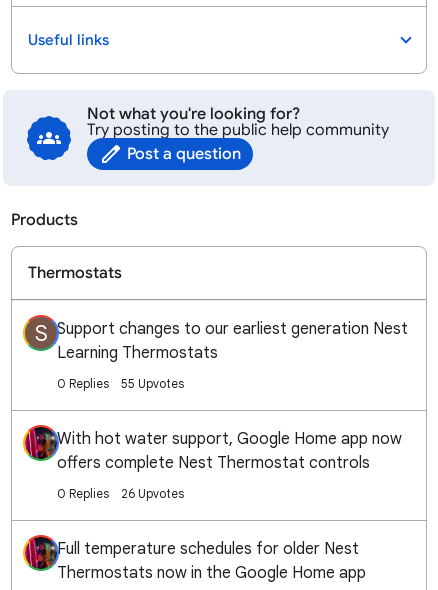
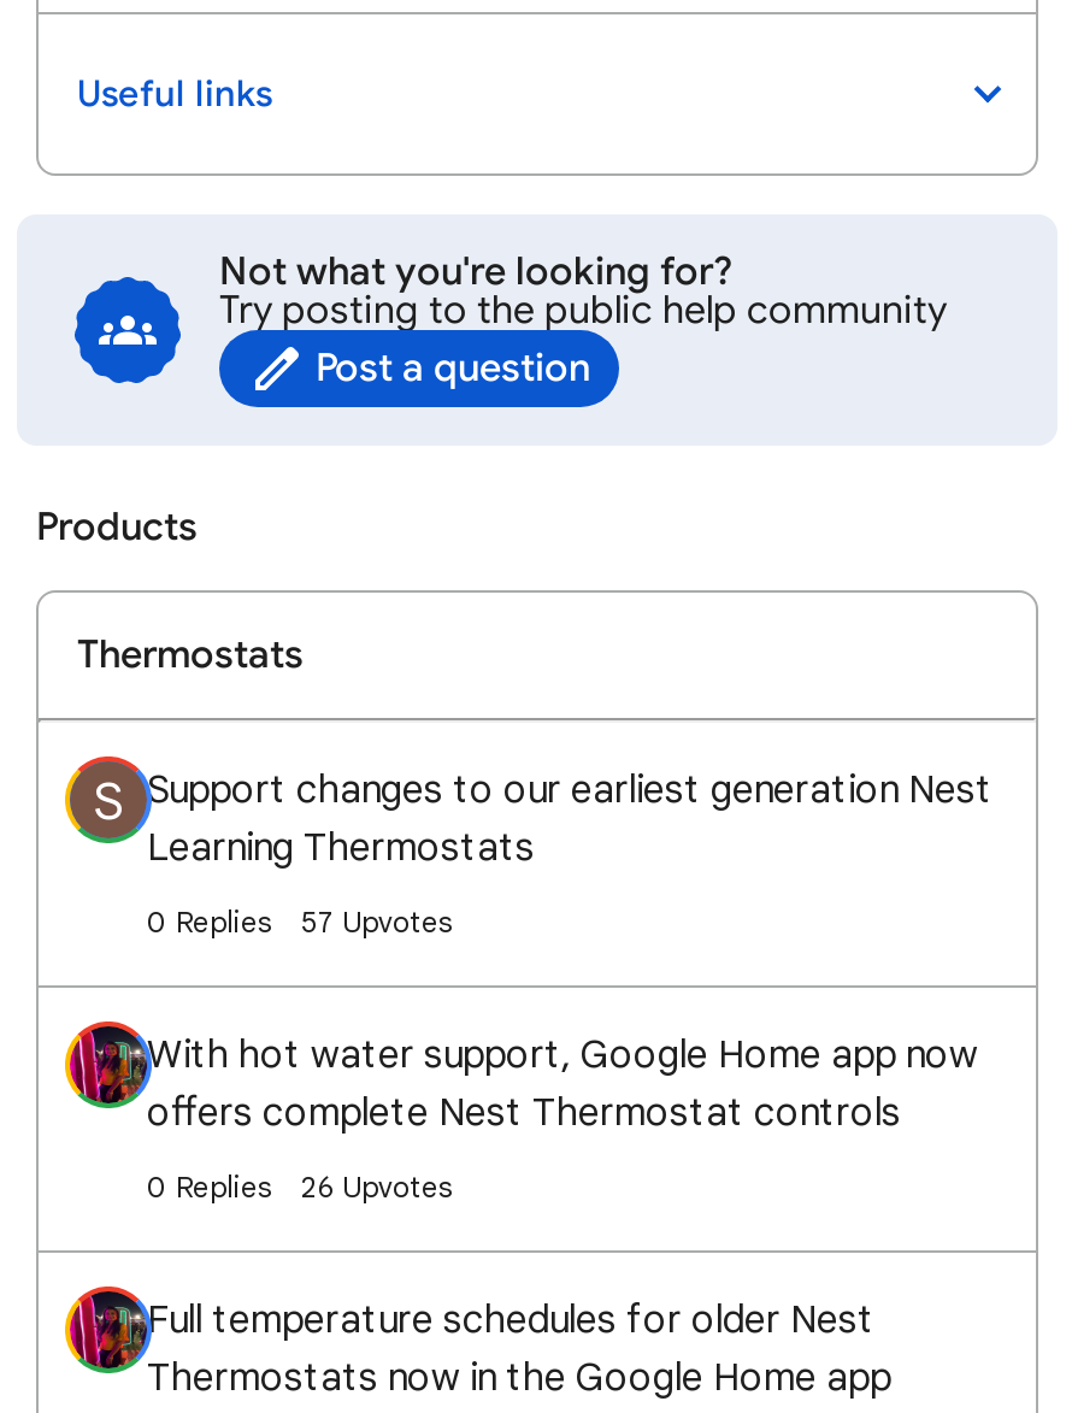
- 55 Upvotes
+ 57 Upvotes
